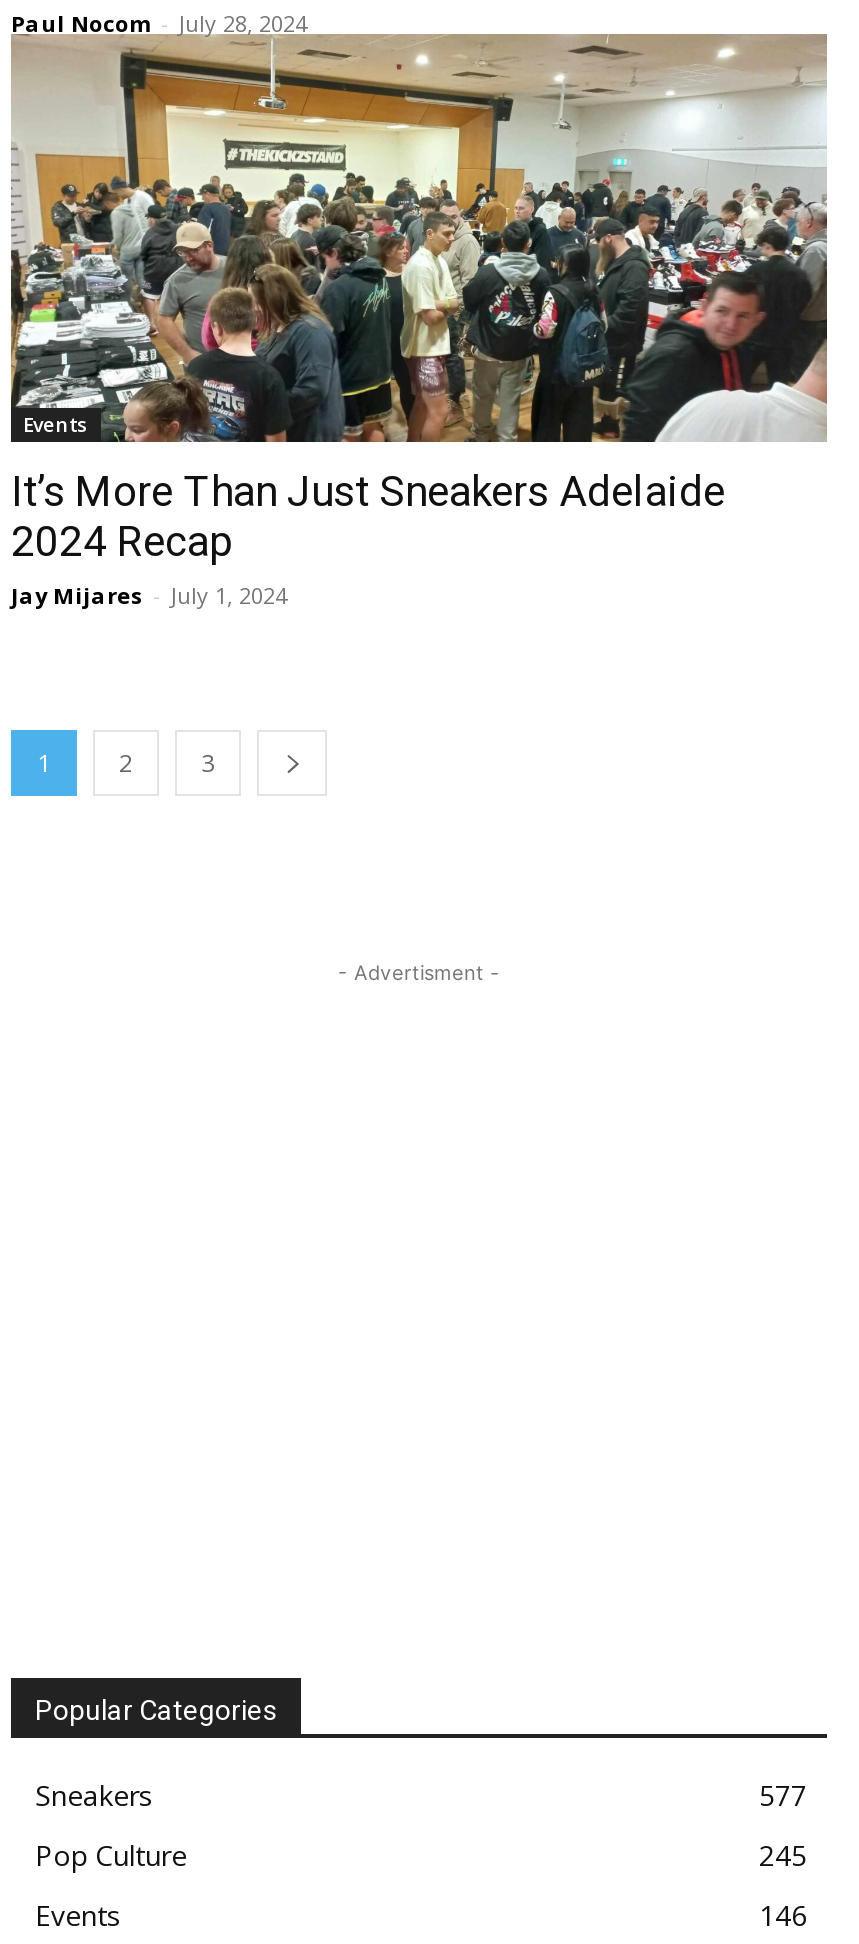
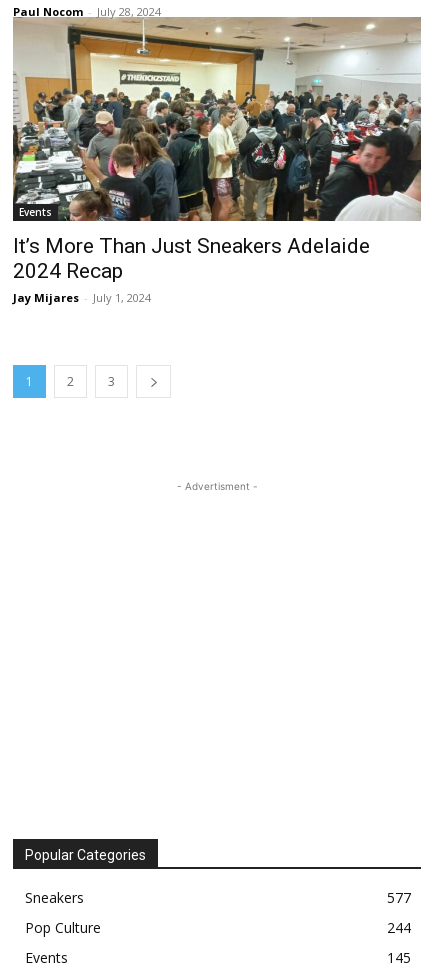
- 245
+ 244

- 146
+ 145
